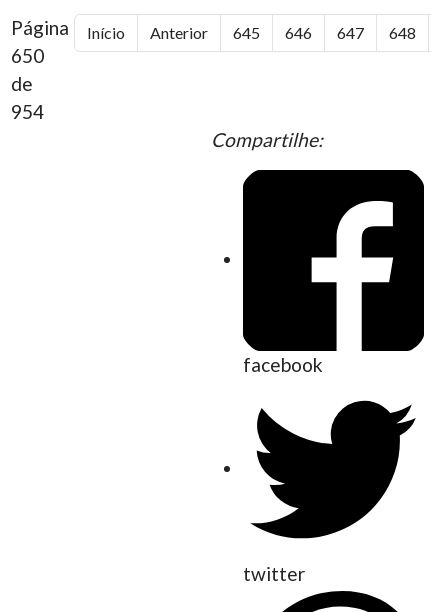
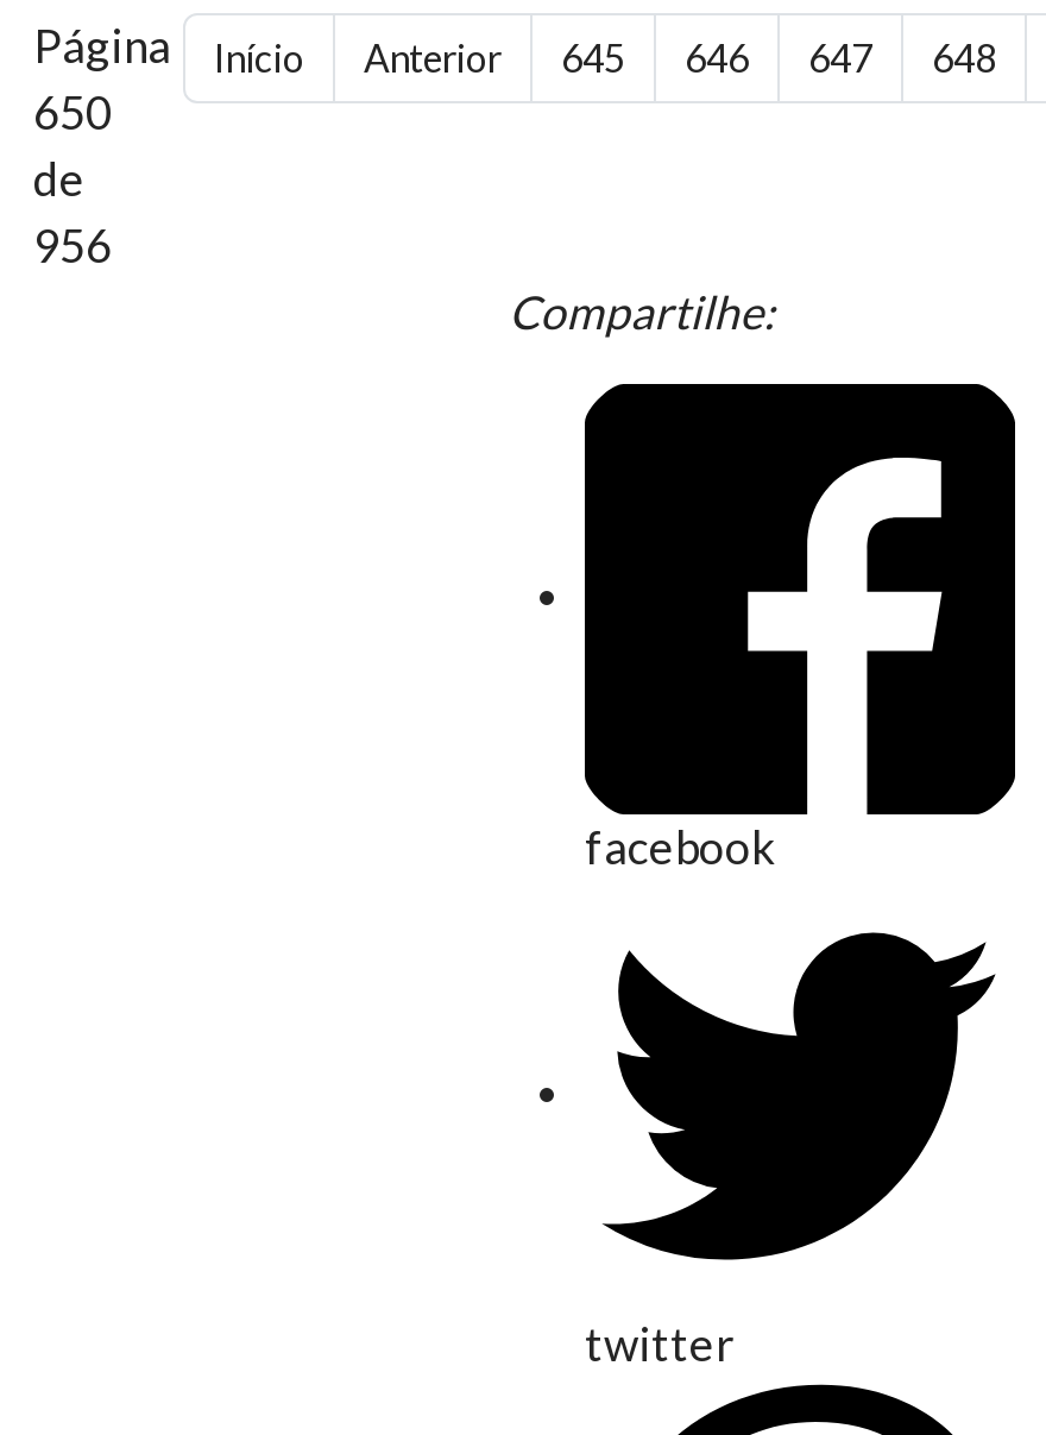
- 954
+ 956
